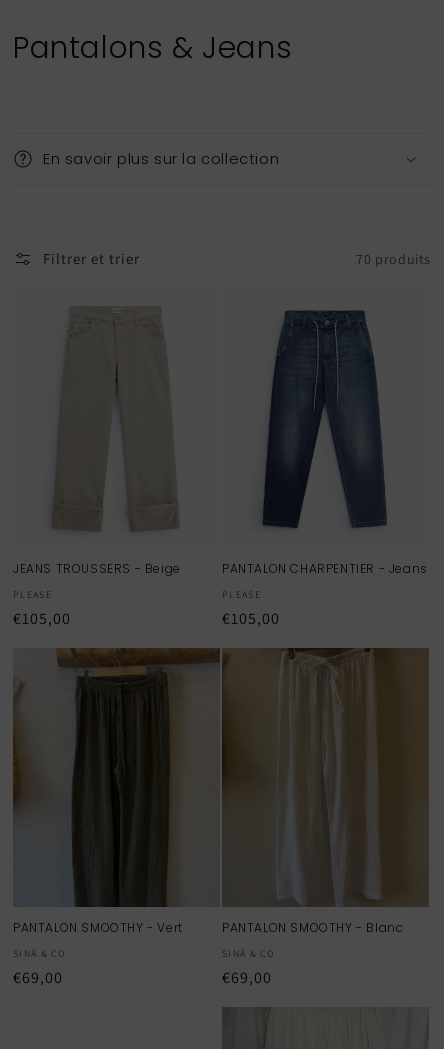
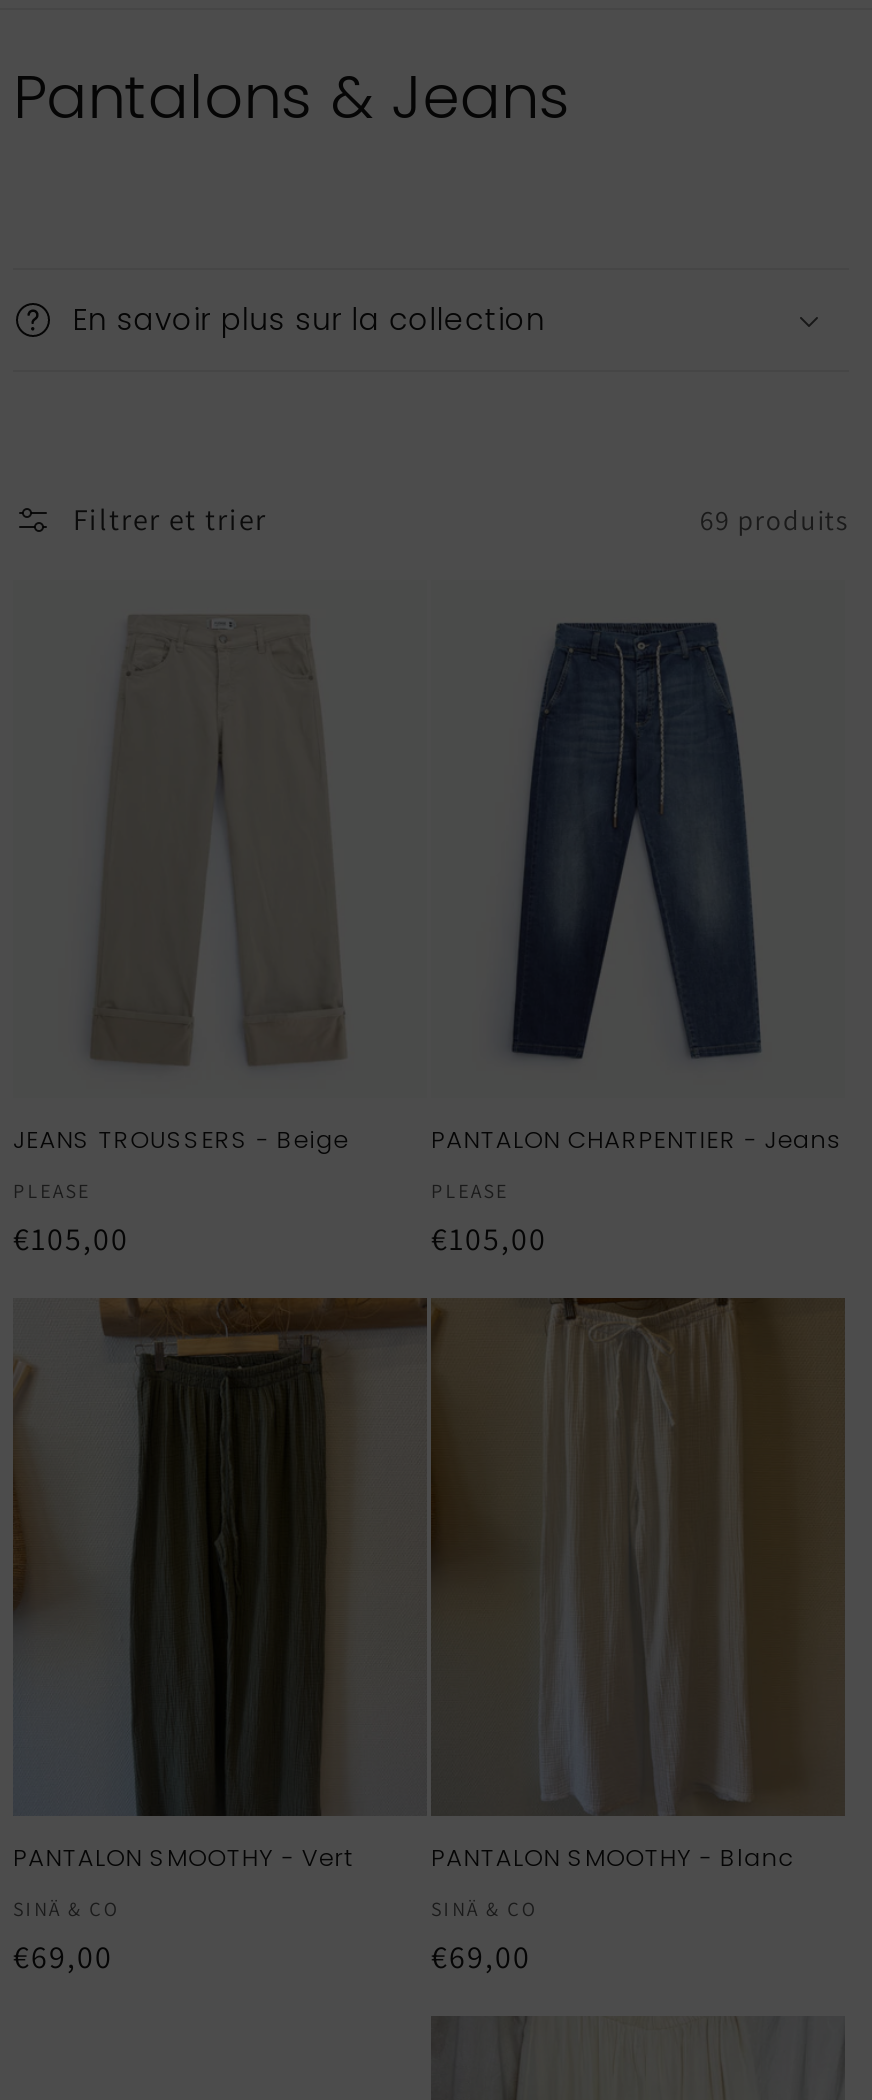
- 70 produits
+ 69 produits
